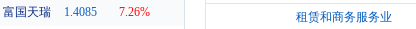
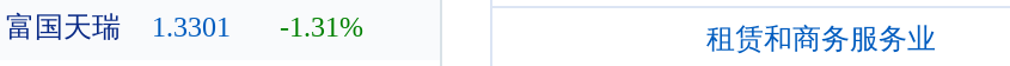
- 1.4085
+ 1.3301

- 7.26%
+ -1.31%
